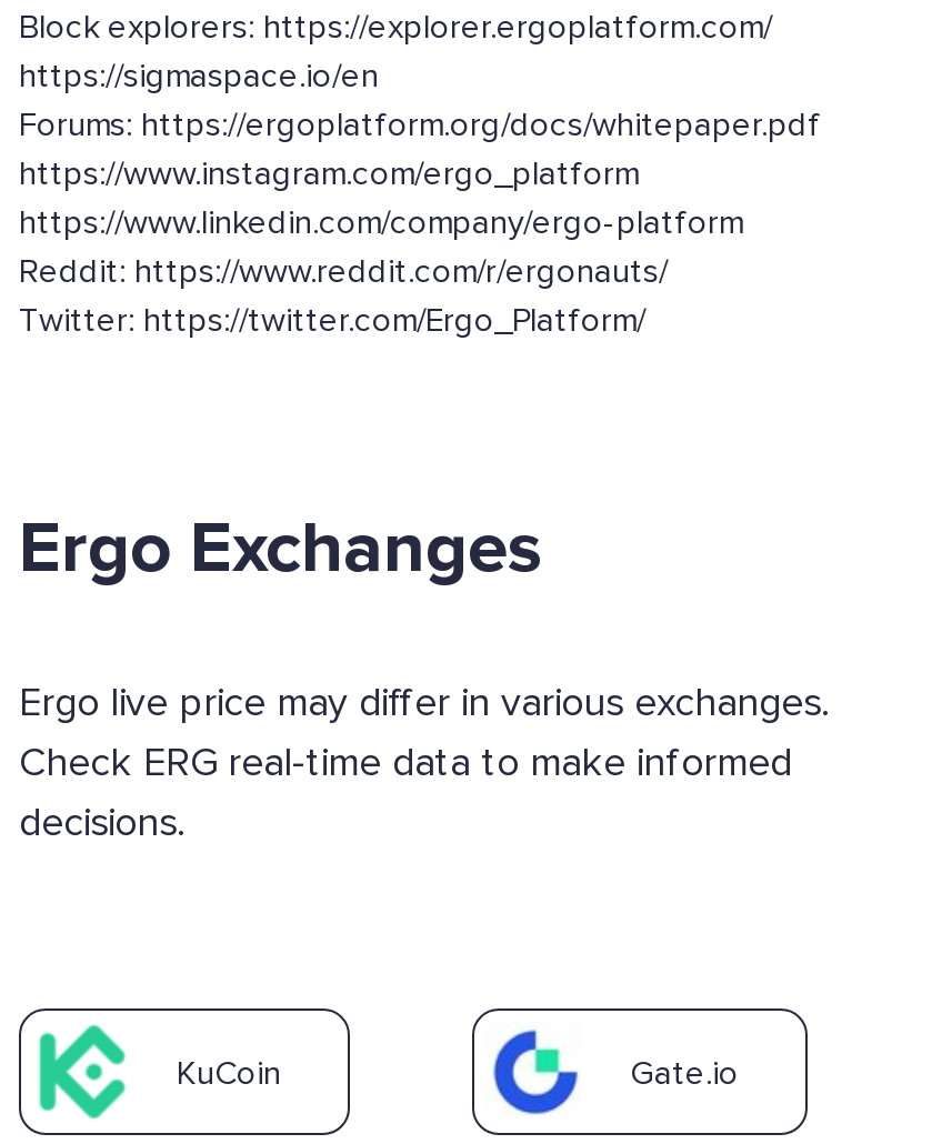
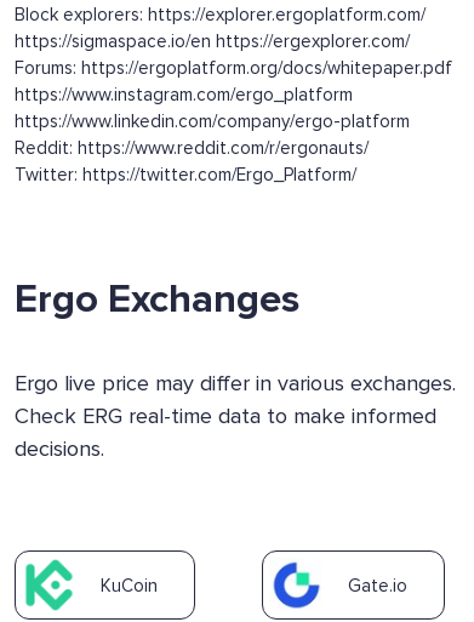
- https://sigmaspace.io/en
+ https://sigmaspace.io/en https://ergexplorer.com/
